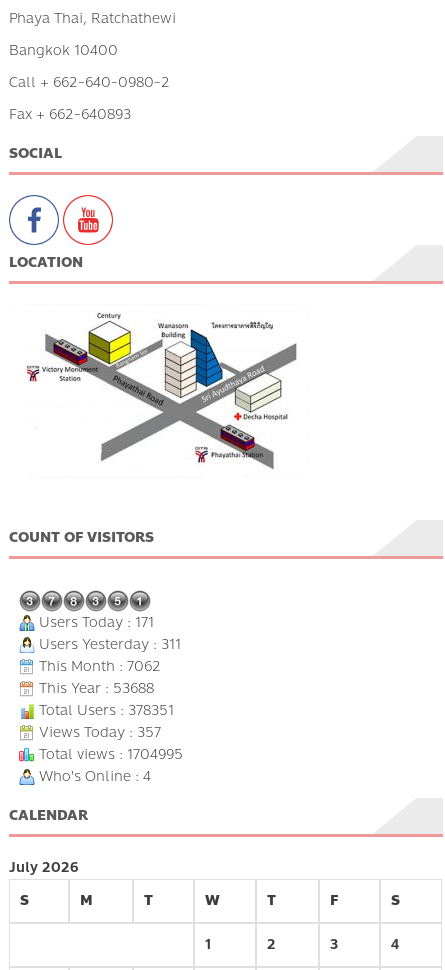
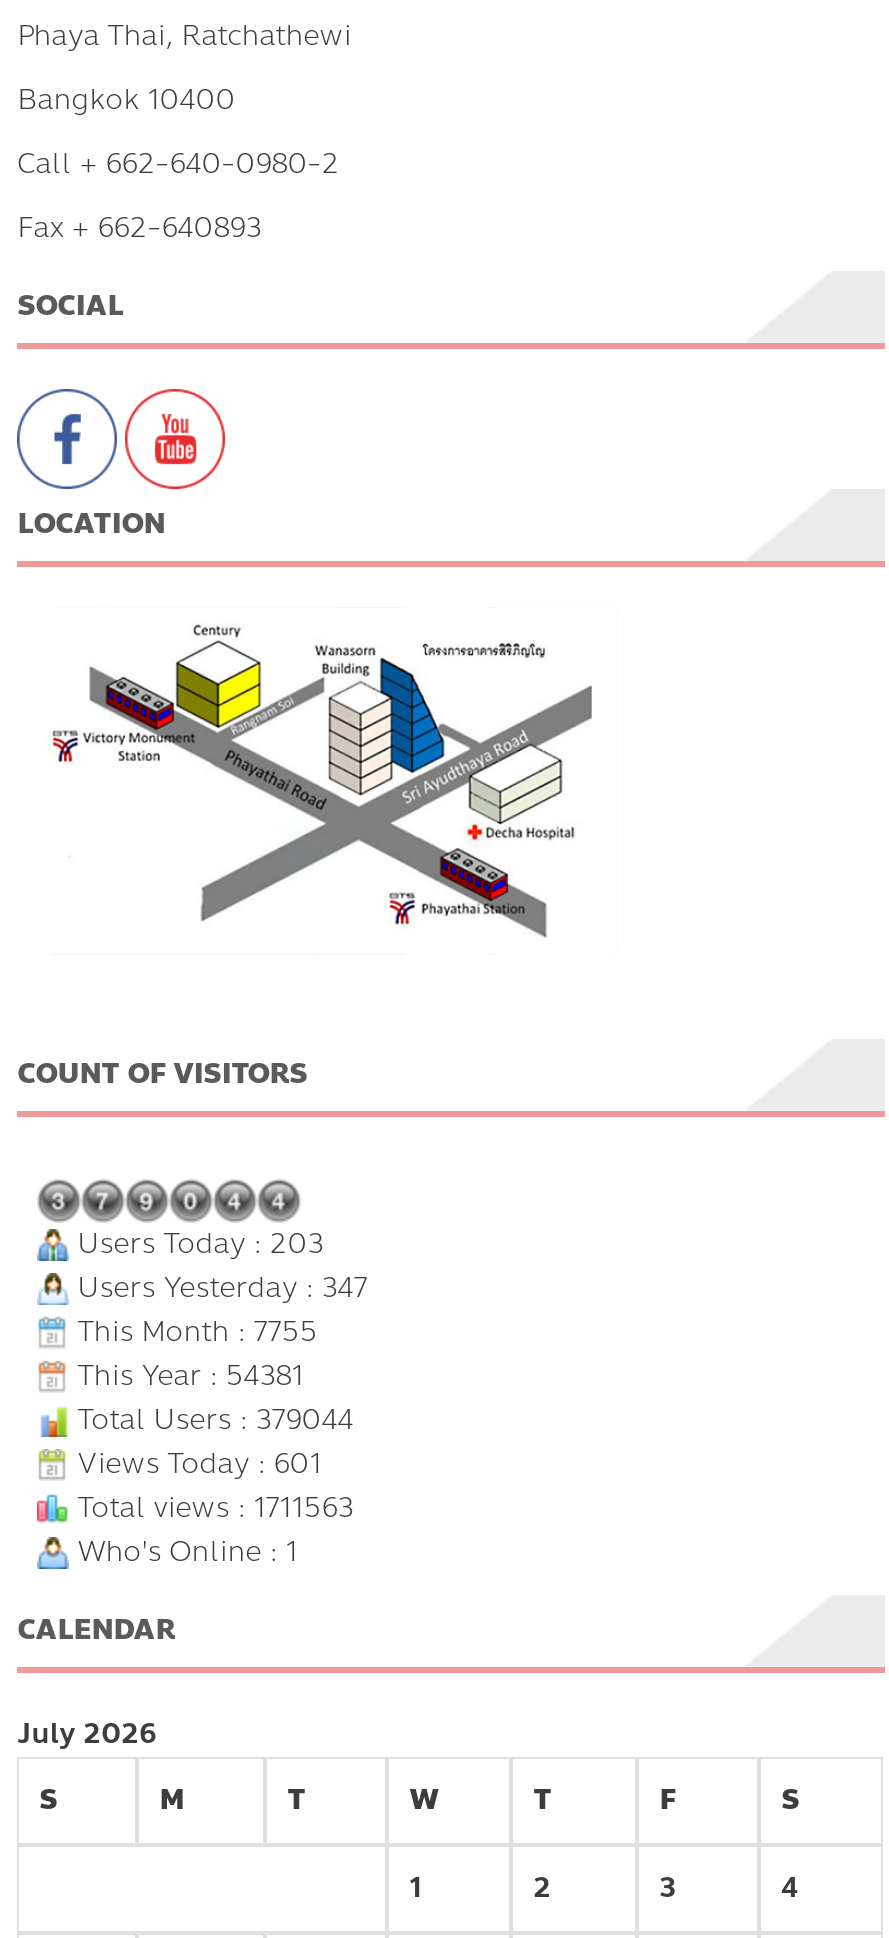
- Users Today : 171
+ Users Today : 203

- Users Yesterday : 311
+ Users Yesterday : 347

- This Month : 7062
+ This Month : 7755

- This Year : 53688
+ This Year : 54381

- Total Users : 378351
+ Total Users : 379044

- Views Today : 357
+ Views Today : 601

- Total views : 1704995
+ Total views : 1711563

- Who's Online : 4
+ Who's Online : 1
